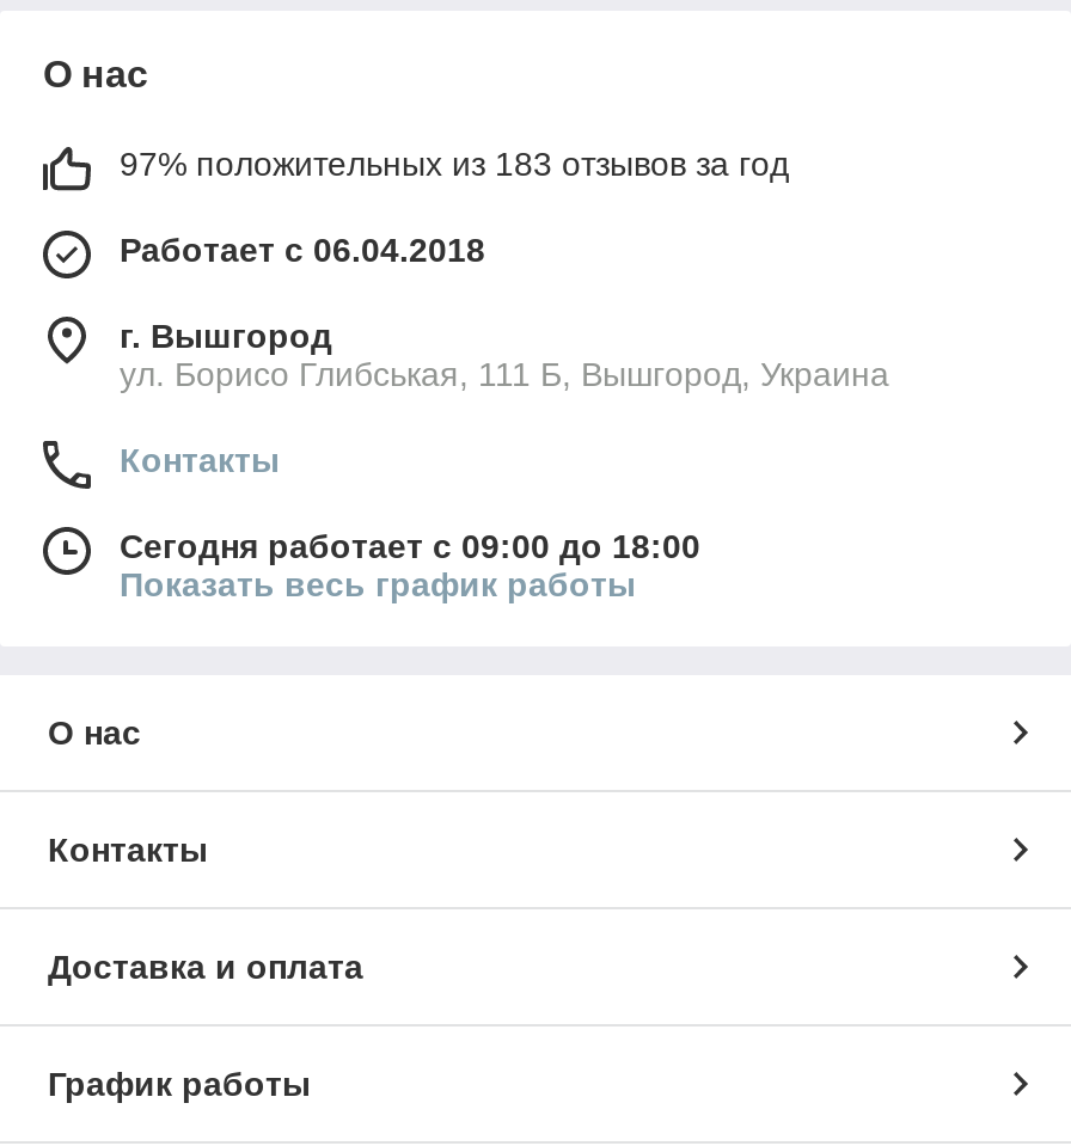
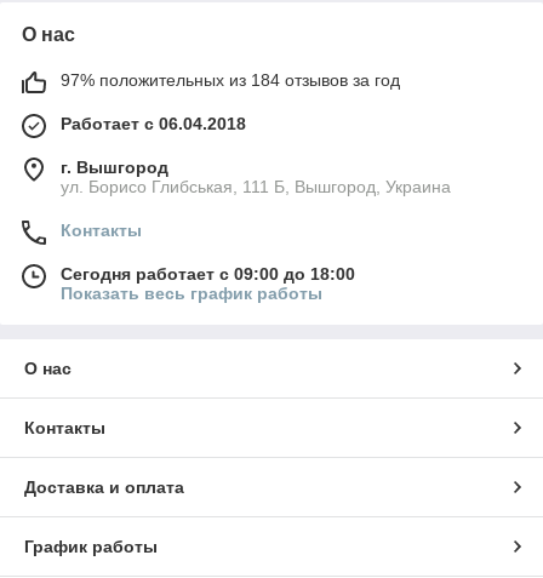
- 97% положительных из 183 отзывов за год
+ 97% положительных из 184 отзывов за год
